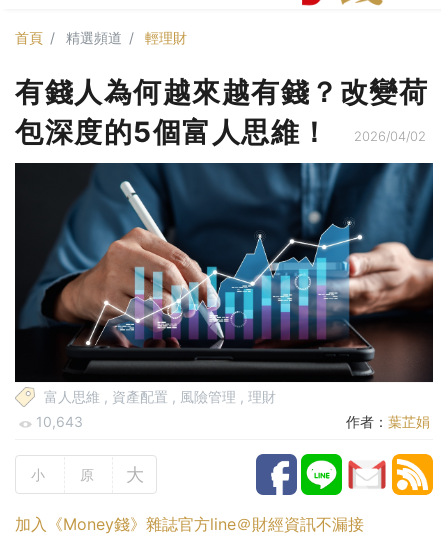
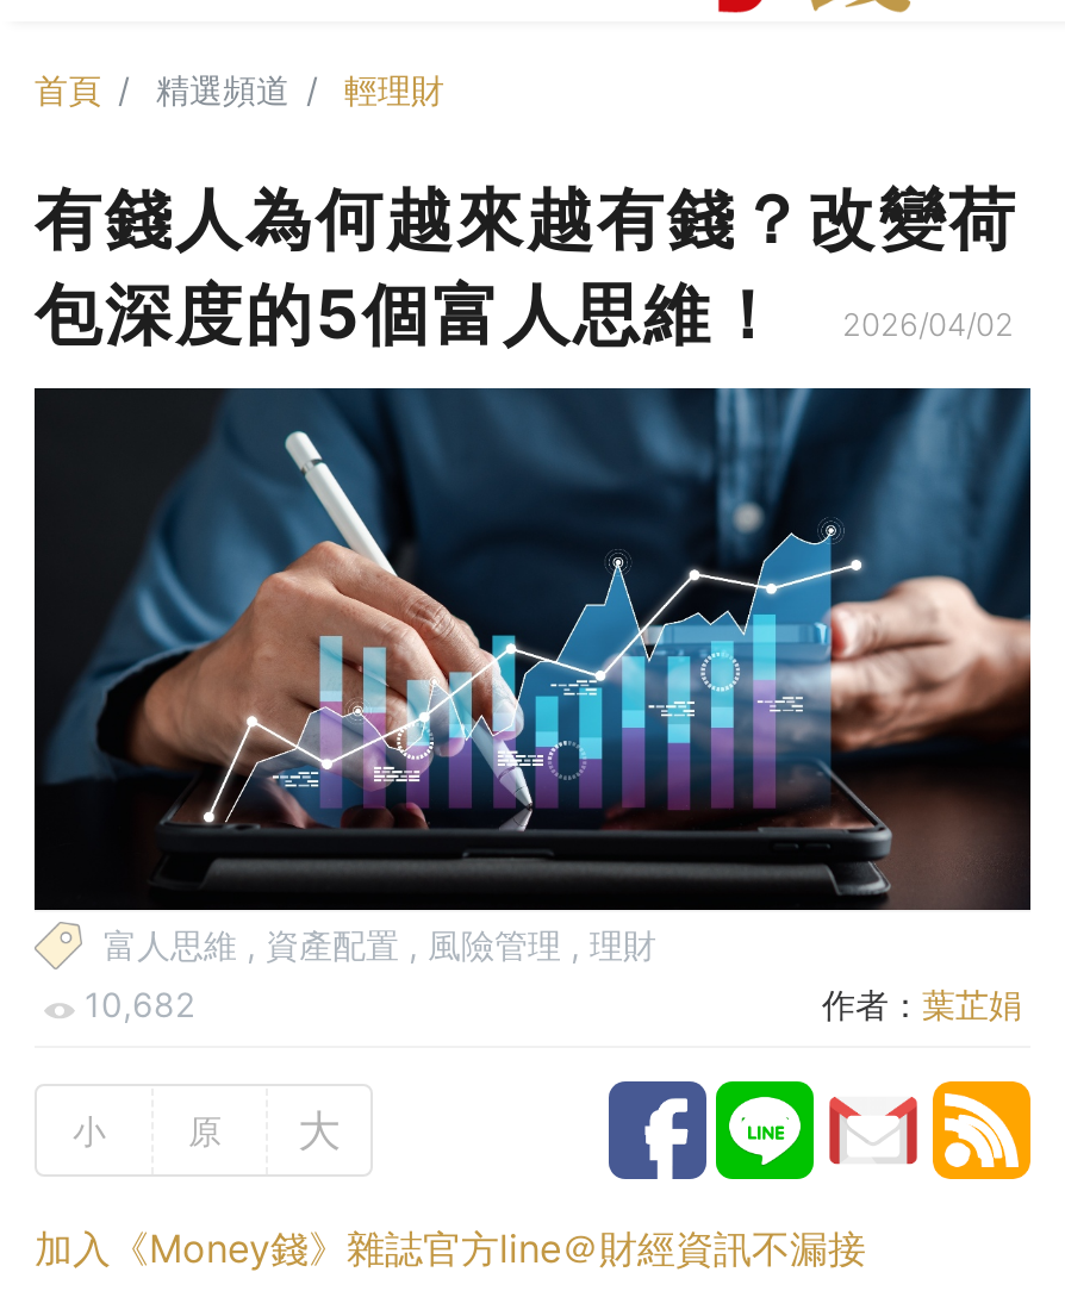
- 10,643
+ 10,682
